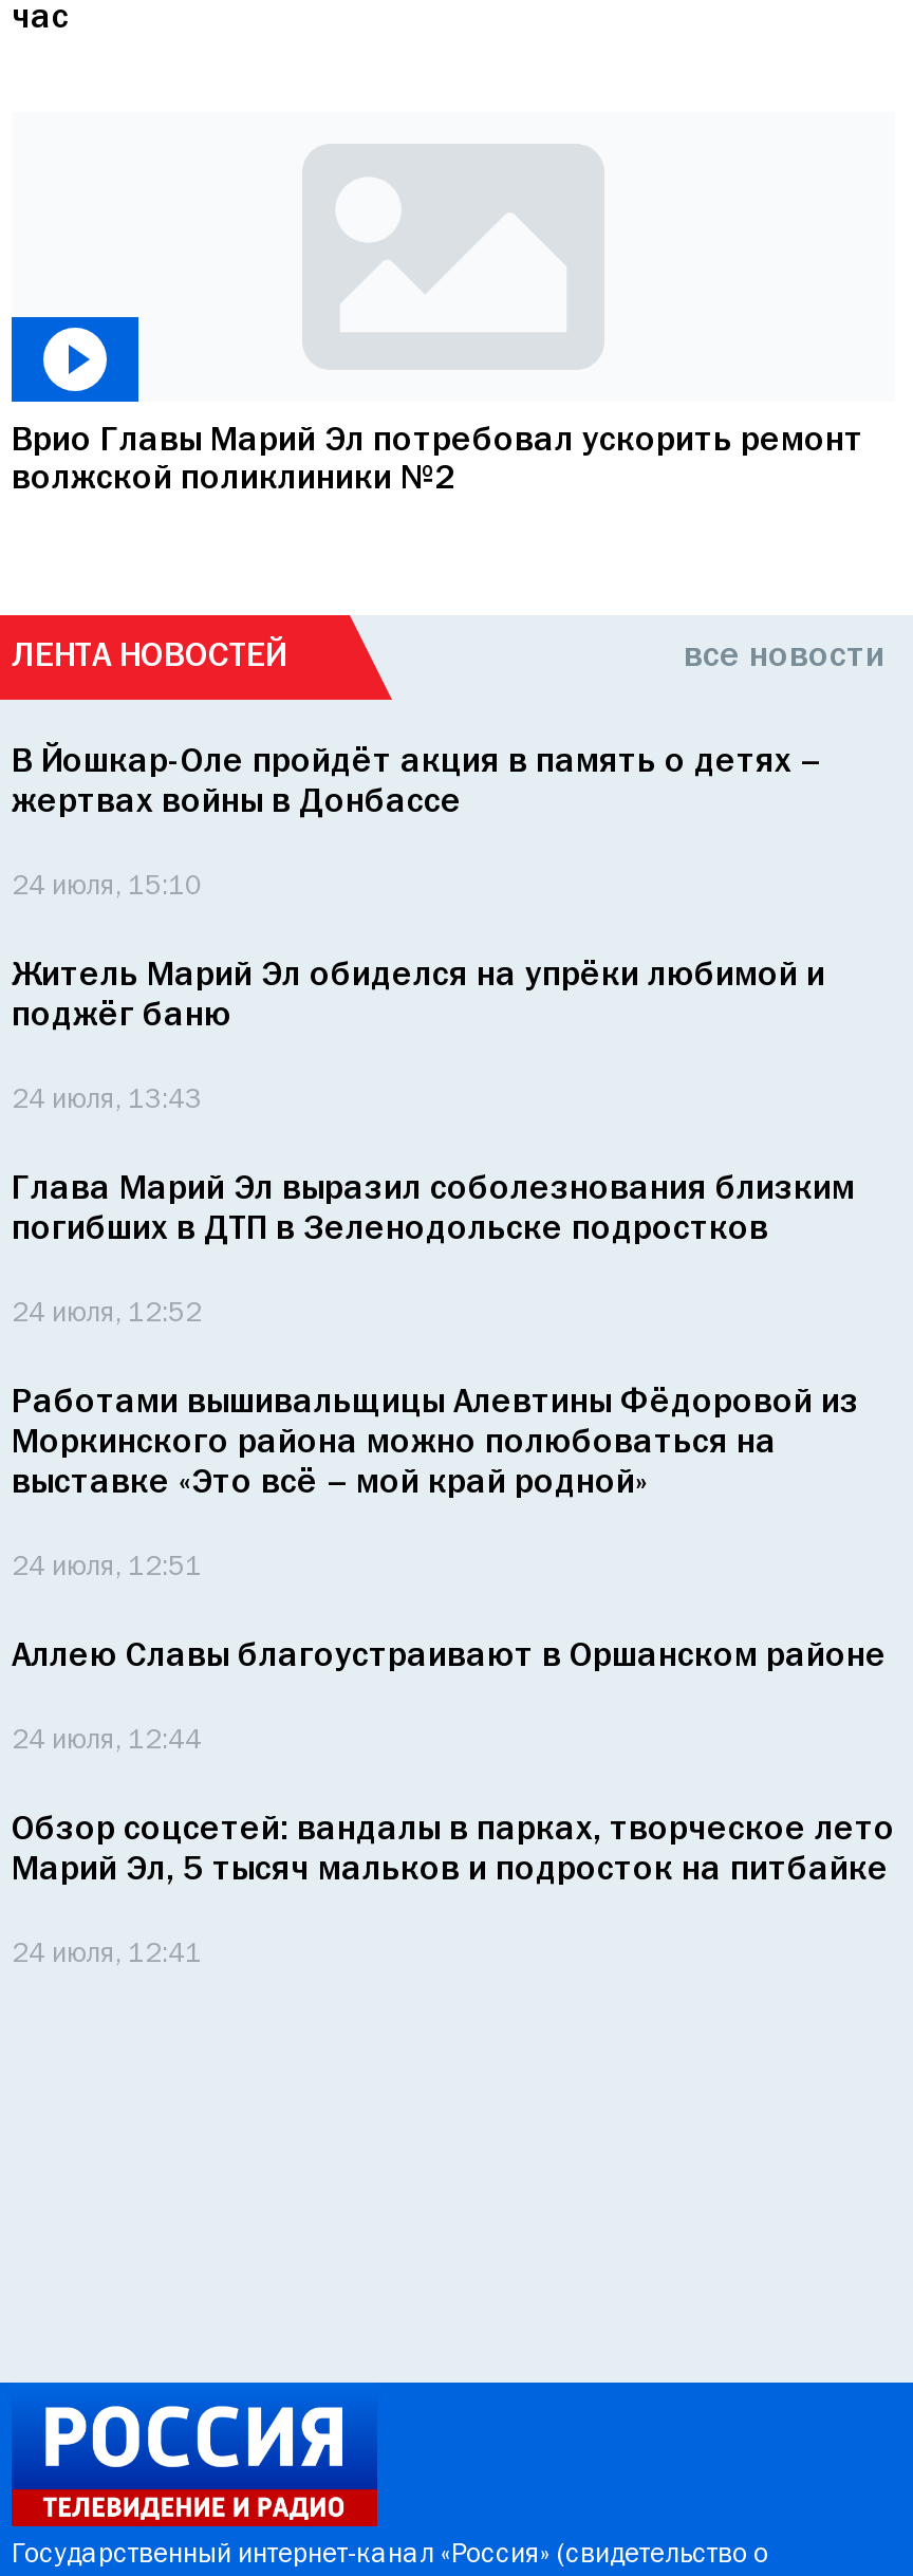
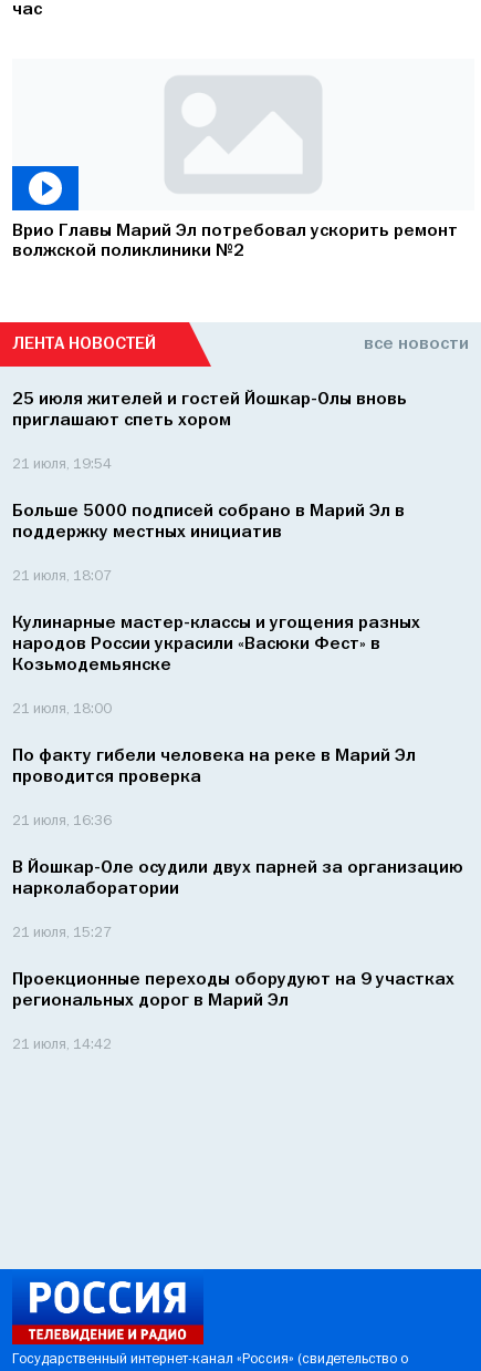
- В Йошкар-Оле пройдёт акция в память о детях –
- жертвах войны в Донбассе
+ 25 июля жителей и гостей Йошкар-Олы вновь
+ приглашают спеть хором

- 24 июля, 15:10
+ 21 июля, 19:54

- Житель Марий Эл обиделся на упрёки любимой и
- поджёг баню
+ Больше 5000 подписей собрано в Марий Эл в
+ поддержку местных инициатив

- 24 июля, 13:43
+ 21 июля, 18:07

- Глава Марий Эл выразил соболезнования близким
- погибших в ДТП в Зеленодольске подростков
+ Кулинарные мастер-классы и угощения разных
+ народов России украсили «Васюки Фест» в
+ Козьмодемьянске

- 24 июля, 12:52
+ 21 июля, 18:00

- Работами вышивальщицы Алевтины Фёдоровой из
- Моркинского района можно полюбоваться на
- выставке «Это всё – мой край родной»
+ По факту гибели человека на реке в Марий Эл
+ проводится проверка

- 24 июля, 12:51
+ 21 июля, 16:36

- Аллею Славы благоустраивают в Оршанском районе
+ В Йошкар-Оле осудили двух парней за организацию
+ нарколаборатории

- 24 июля, 12:44
+ 21 июля, 15:27

- Обзор соцсетей: вандалы в парках, творческое лето
- Марий Эл, 5 тысяч мальков и подросток на питбайке
+ Проекционные переходы оборудуют на 9 участках
+ региональных дорог в Марий Эл

- 24 июля, 12:41
+ 21 июля, 14:42
